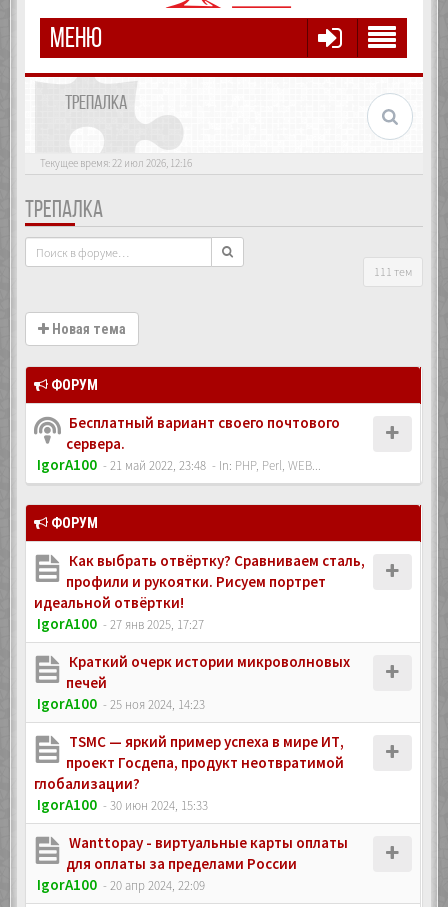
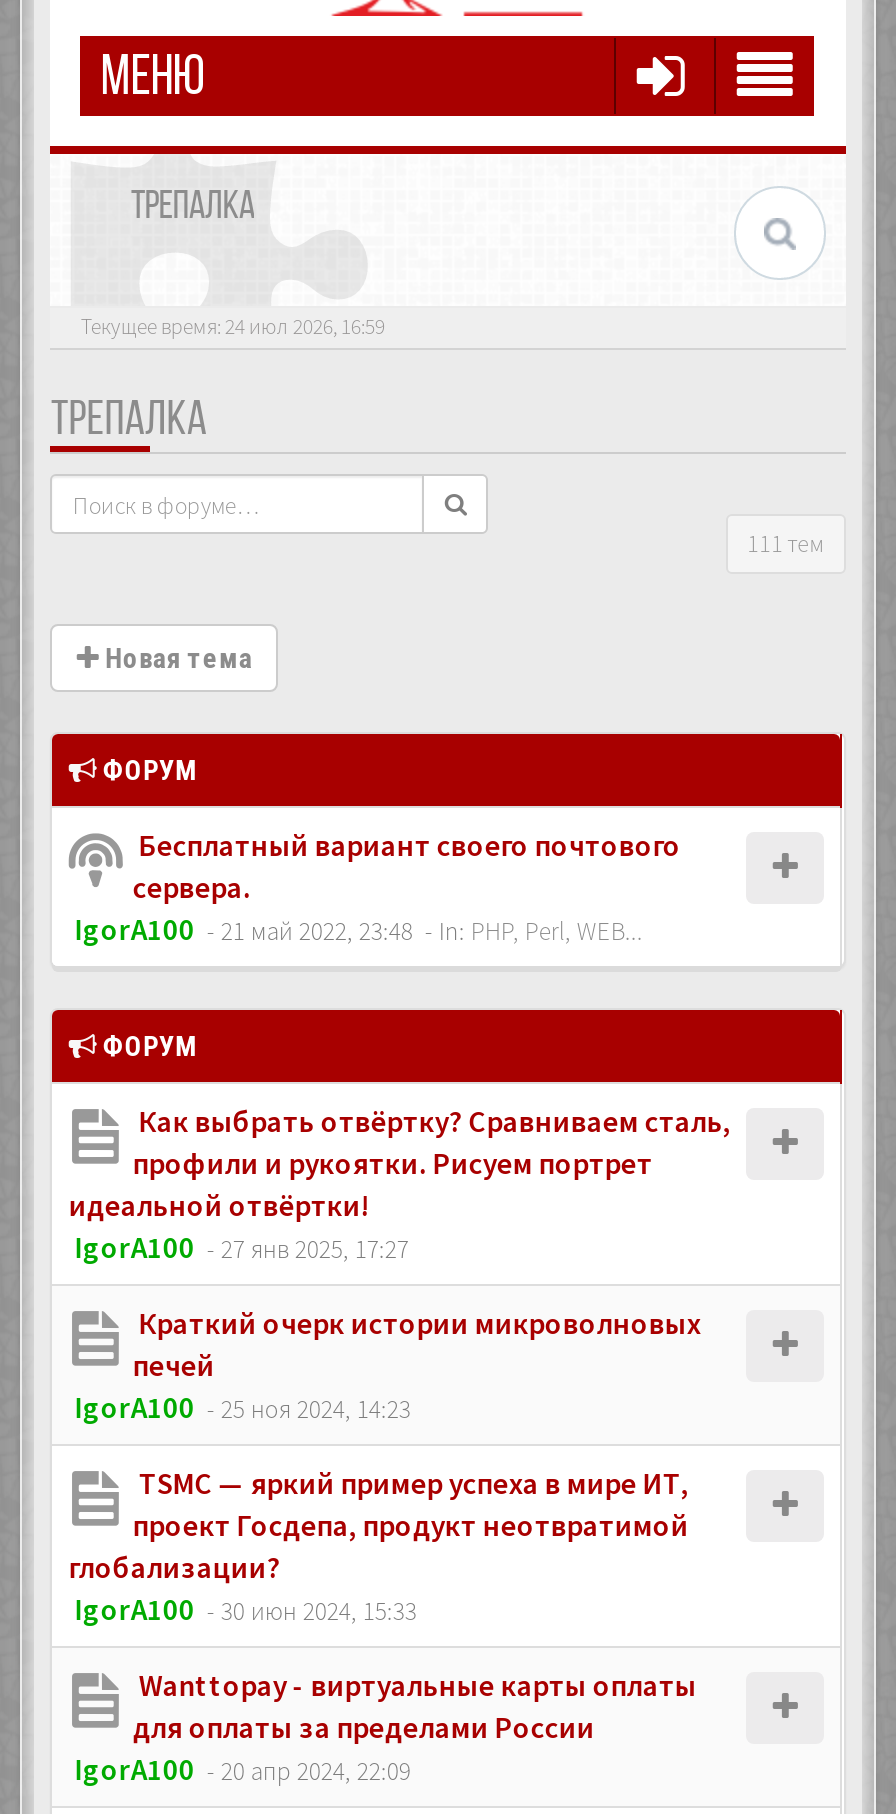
- Текущее время: 22 июл 2026, 12:16
+ Текущее время: 24 июл 2026, 16:59
